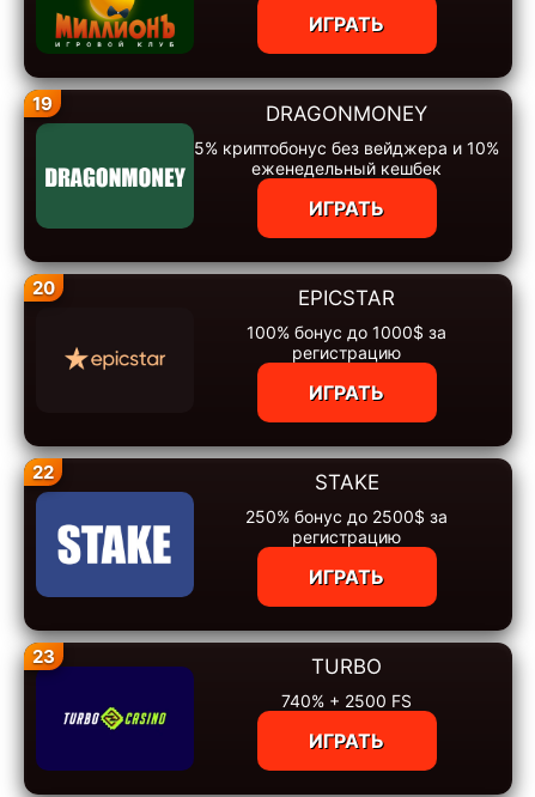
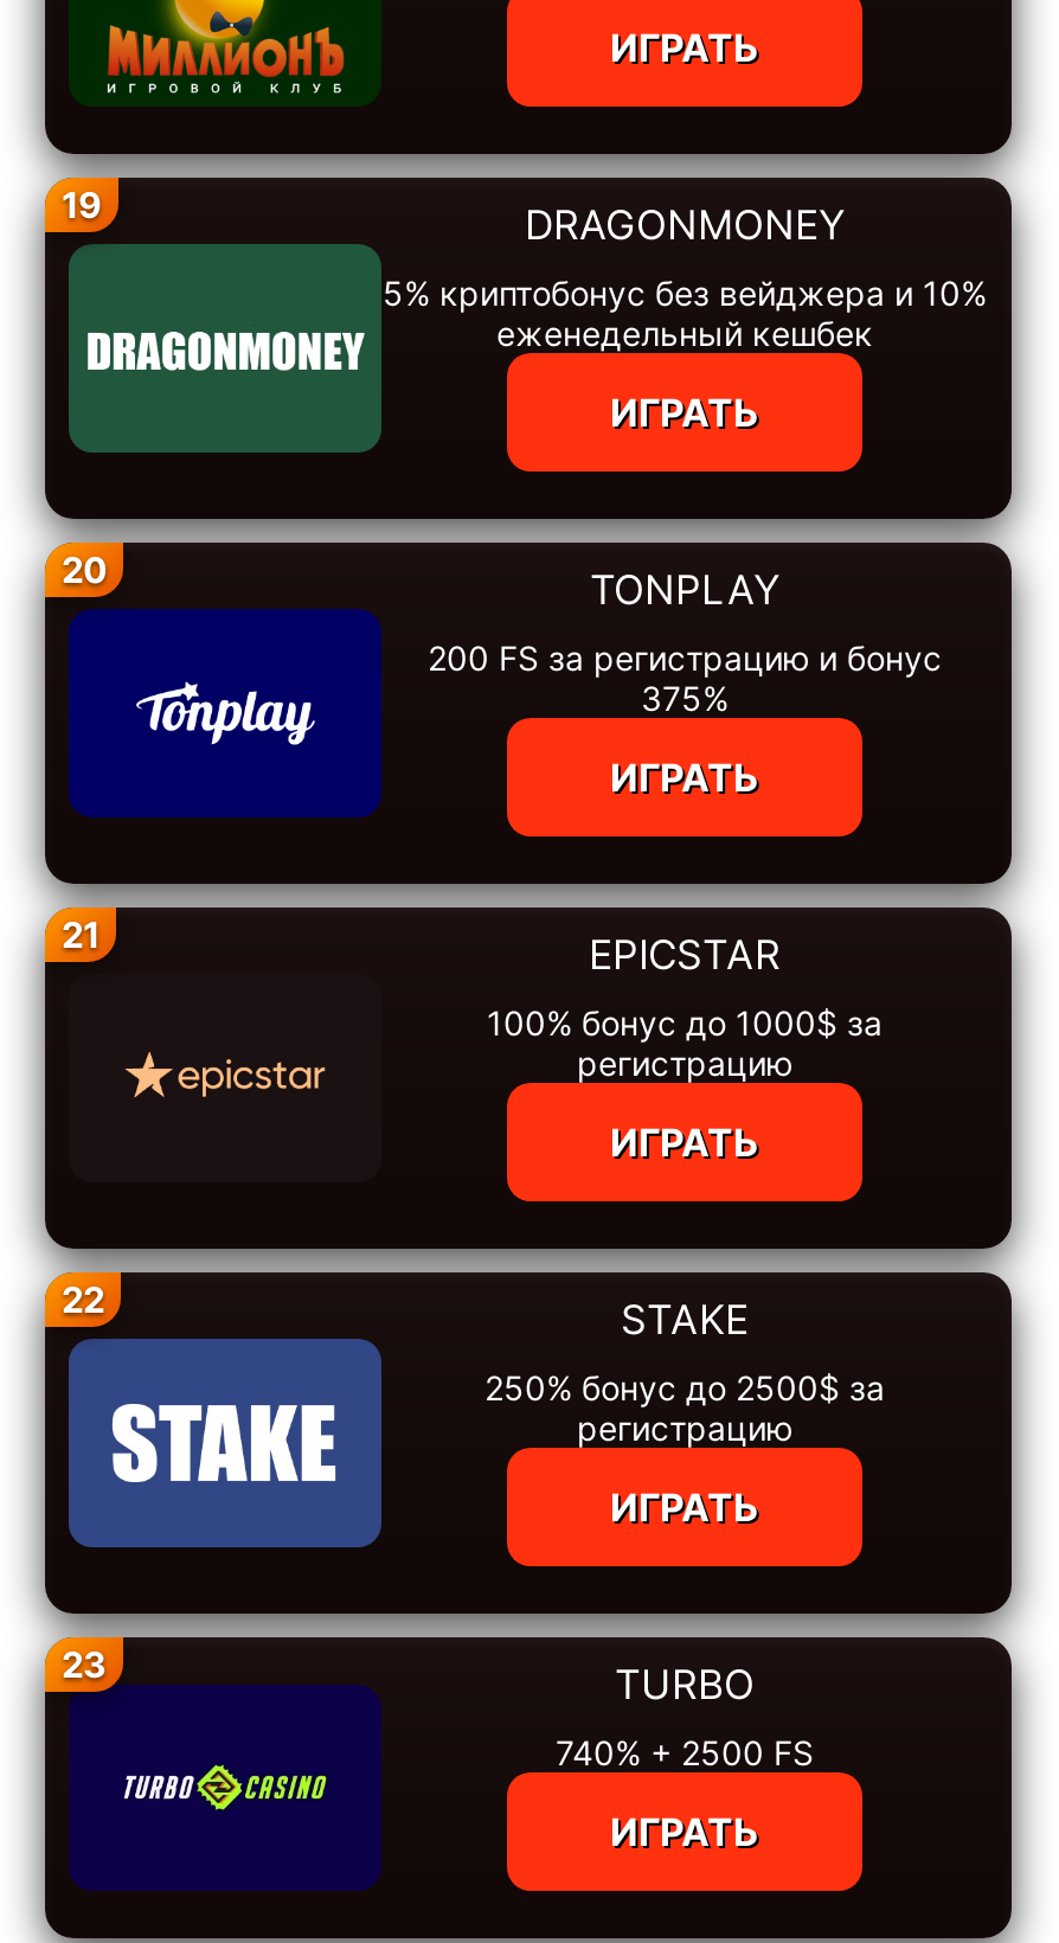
+ [image]
+ TONPLAY
+ 200 FS за регистрацию и бонус
+ 375%
+ ИГРАТЬ
+ 21
